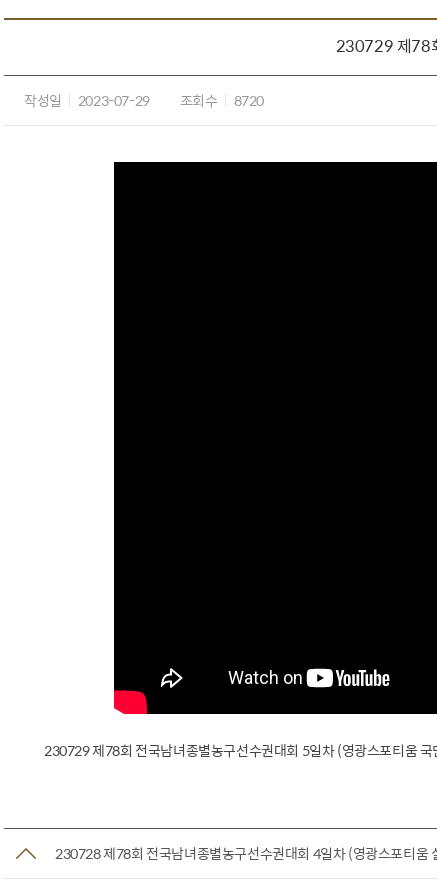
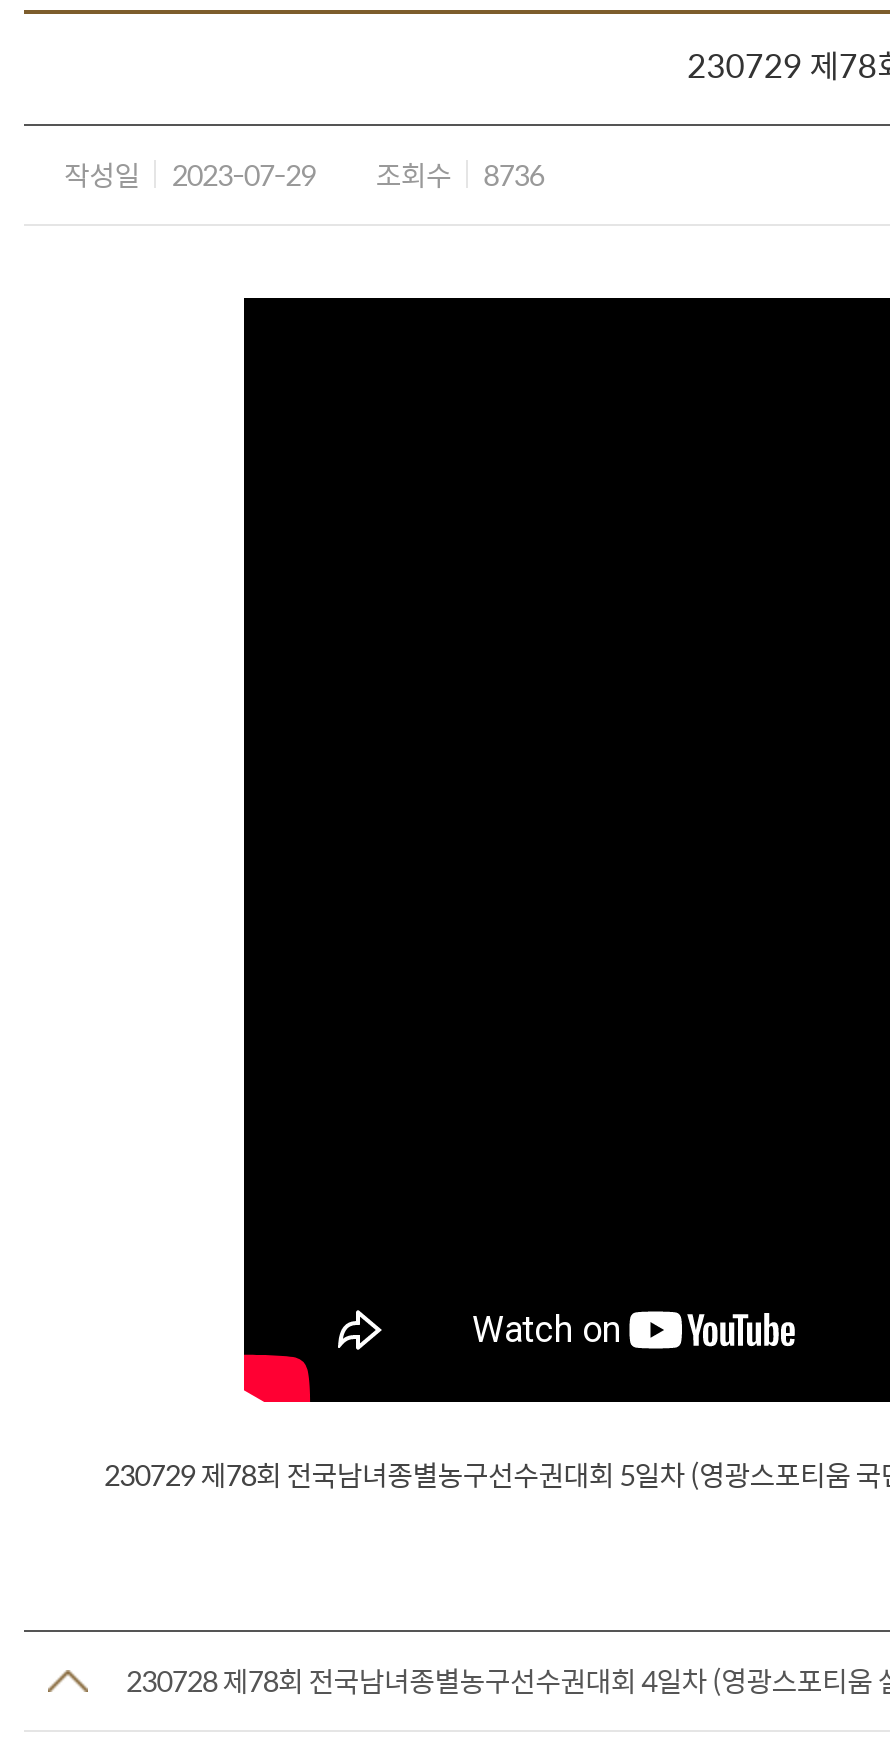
- 작성일 2023-07-29 조회수 8720
+ 작성일 2023-07-29 조회수 8736
